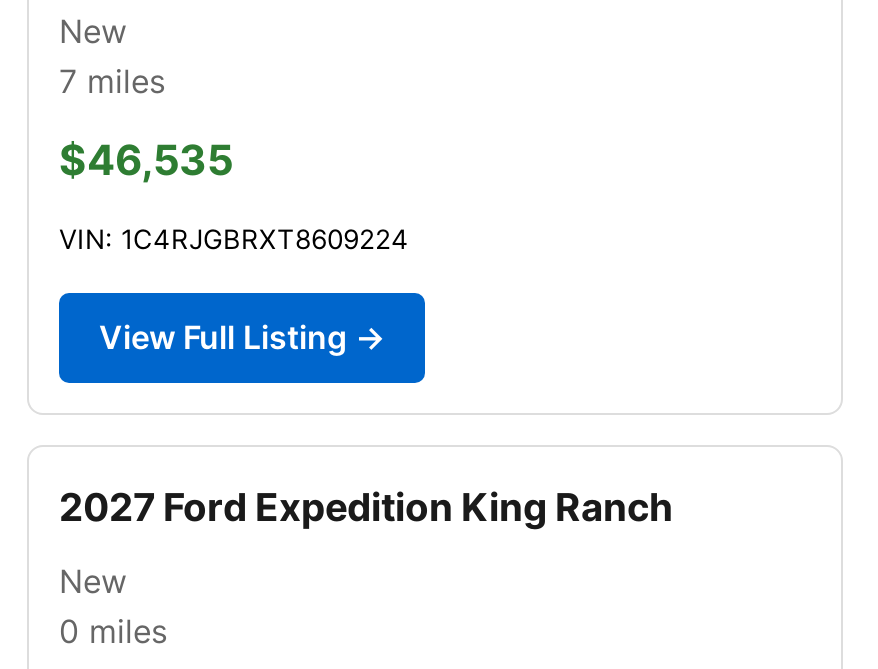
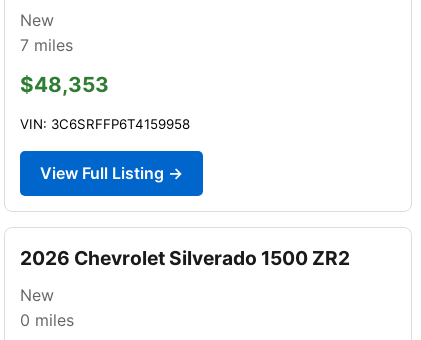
- $46,535
+ $48,353

- VIN: 1C4RJGBRXT8609224
+ VIN: 3C6SRFFP6T4159958

- 2027 Ford Expedition King Ranch
+ 2026 Chevrolet Silverado 1500 ZR2
